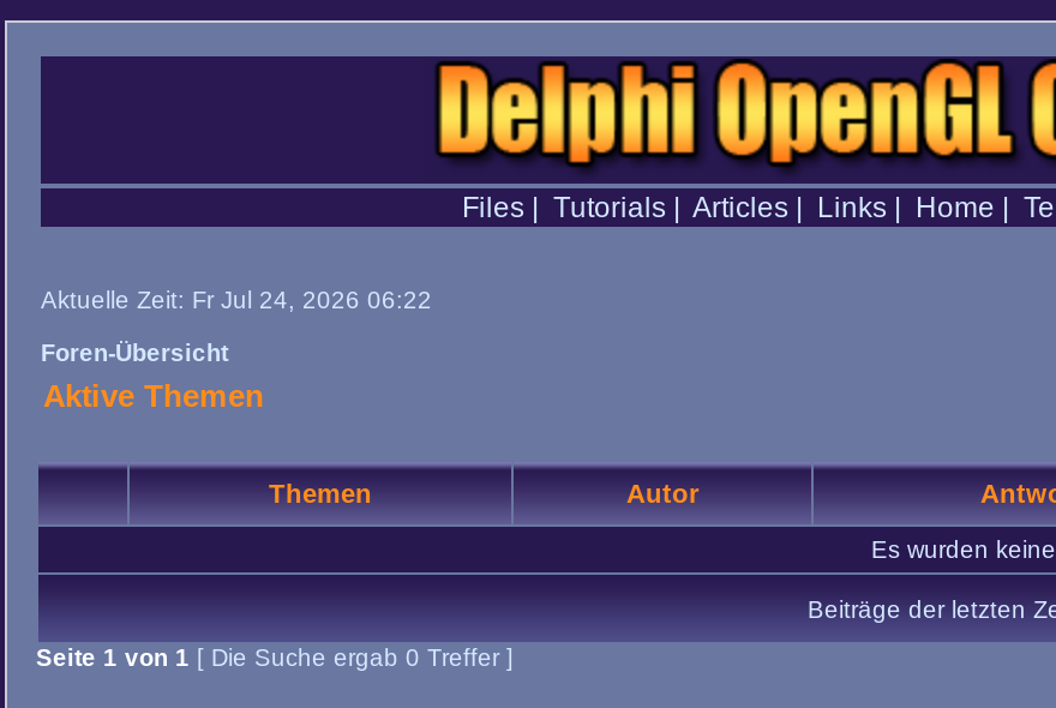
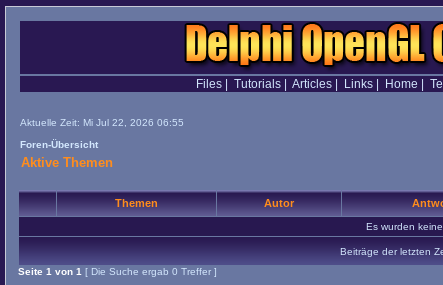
- Aktuelle Zeit: Fr Jul 24, 2026 06:22
+ Aktuelle Zeit: Mi Jul 22, 2026 06:55
